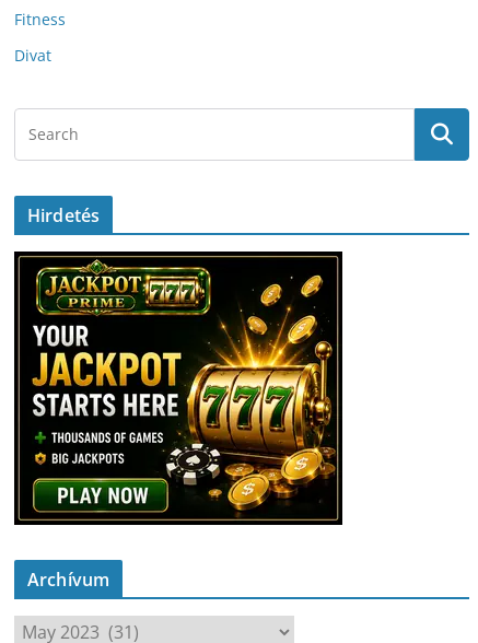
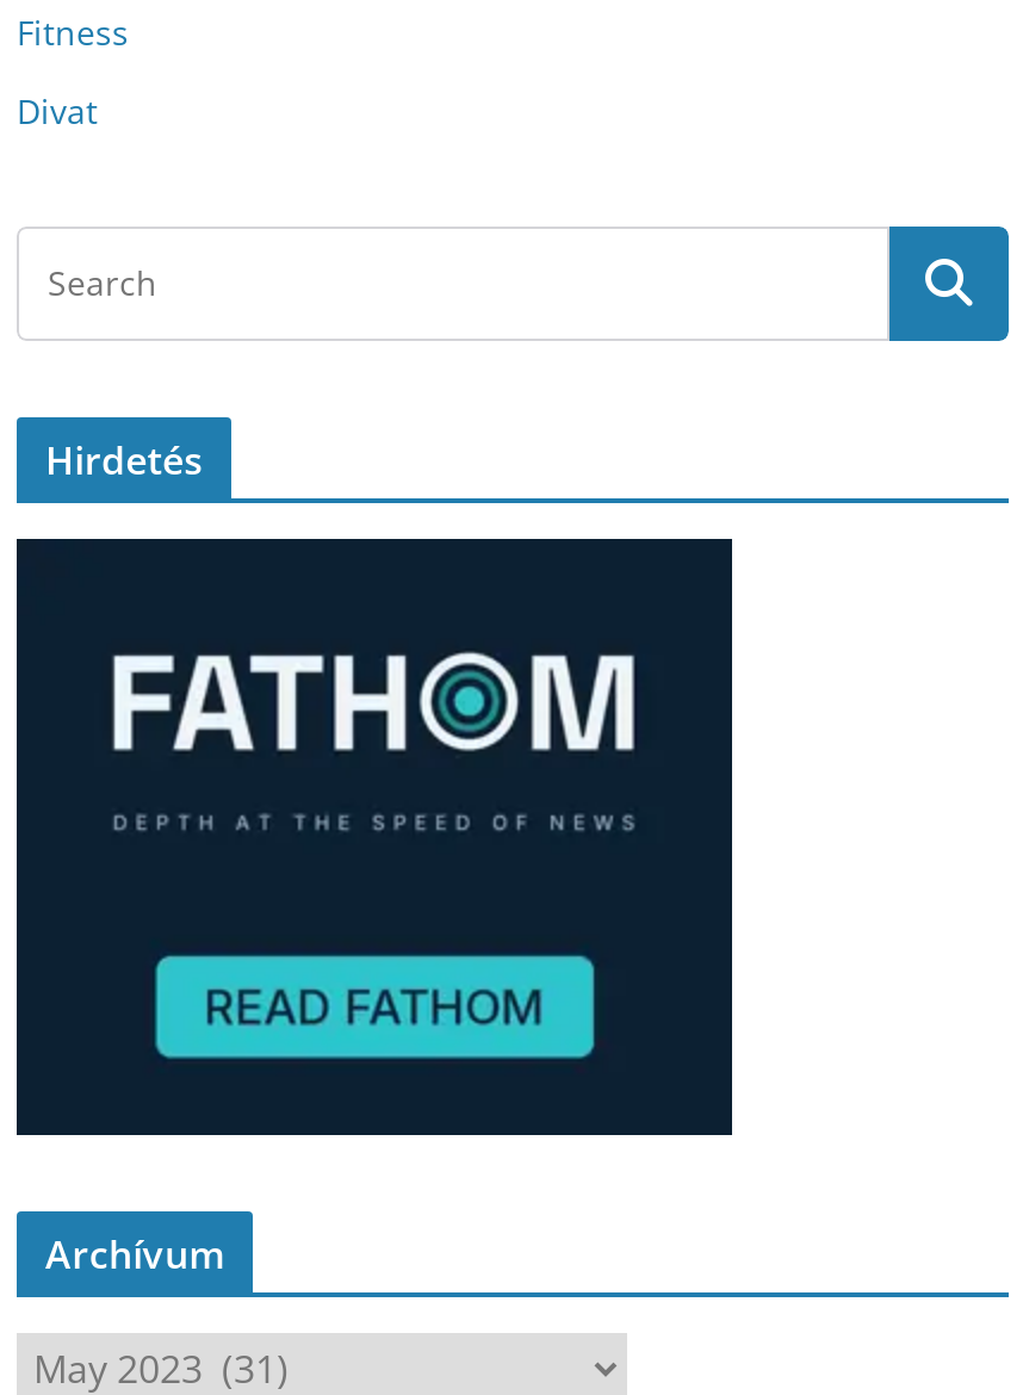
- [image]
+ [image]
